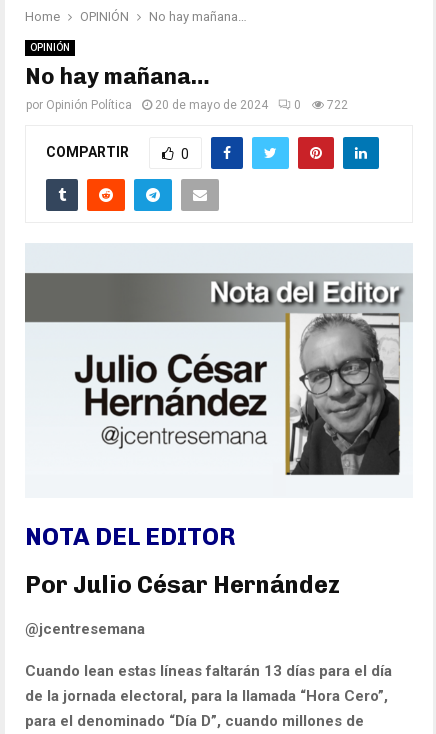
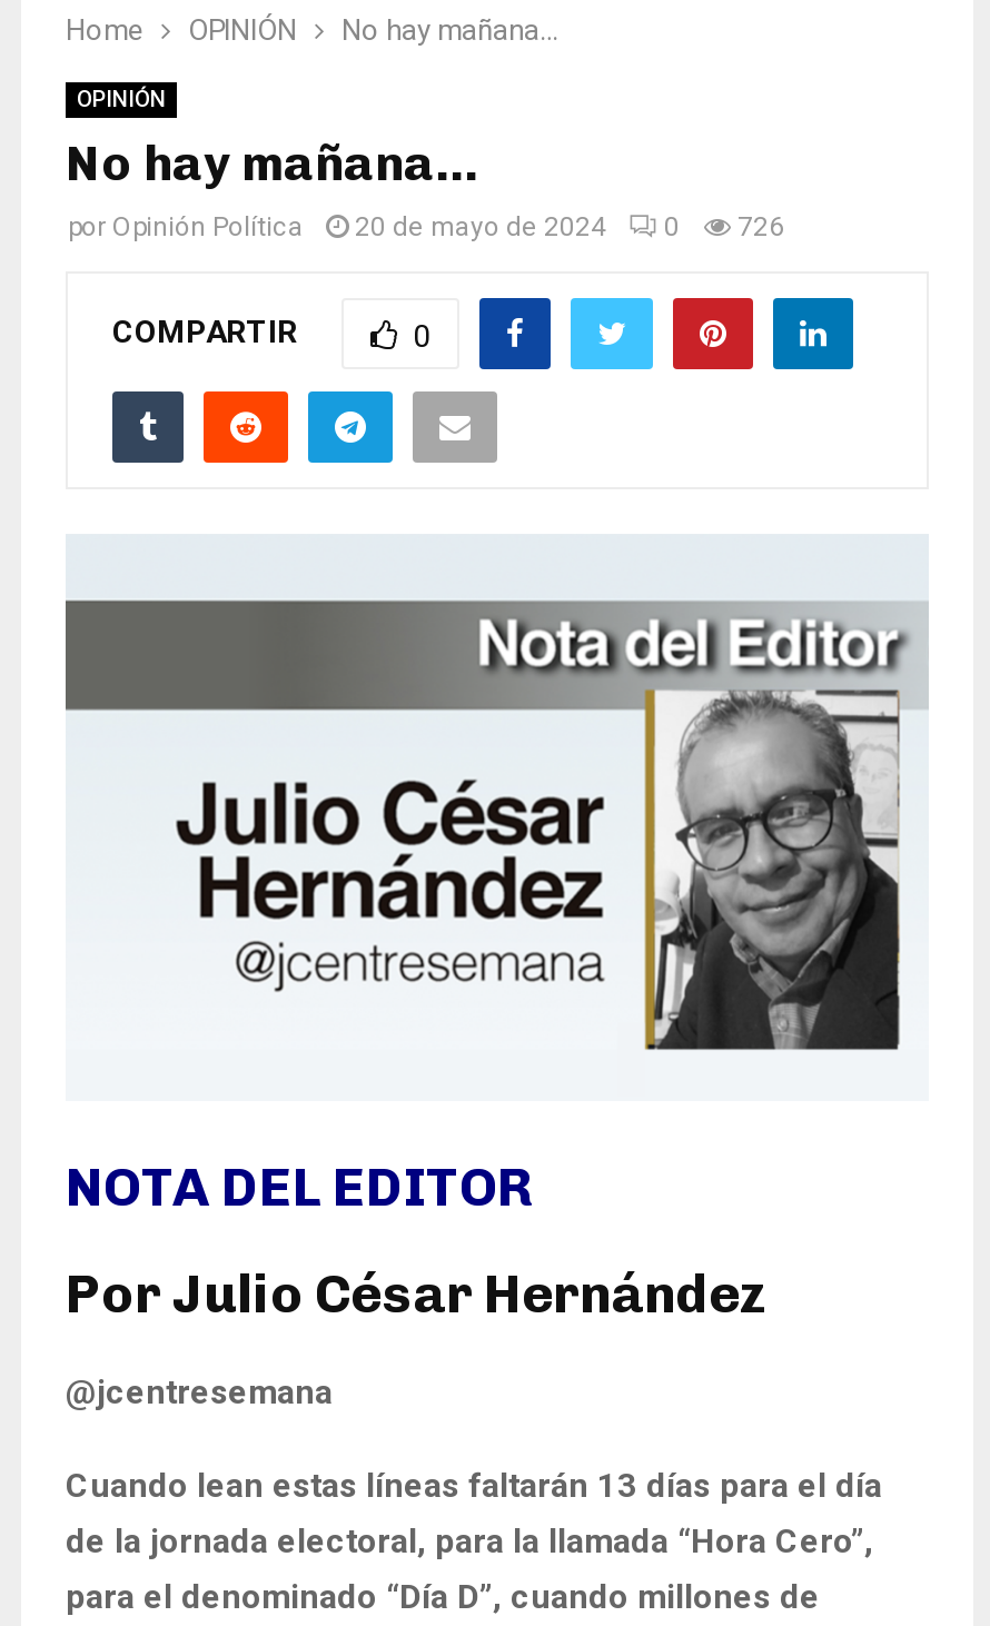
- por Opinión Política 20 de mayo de 2024 0 722
+ por Opinión Política 20 de mayo de 2024 0 726
